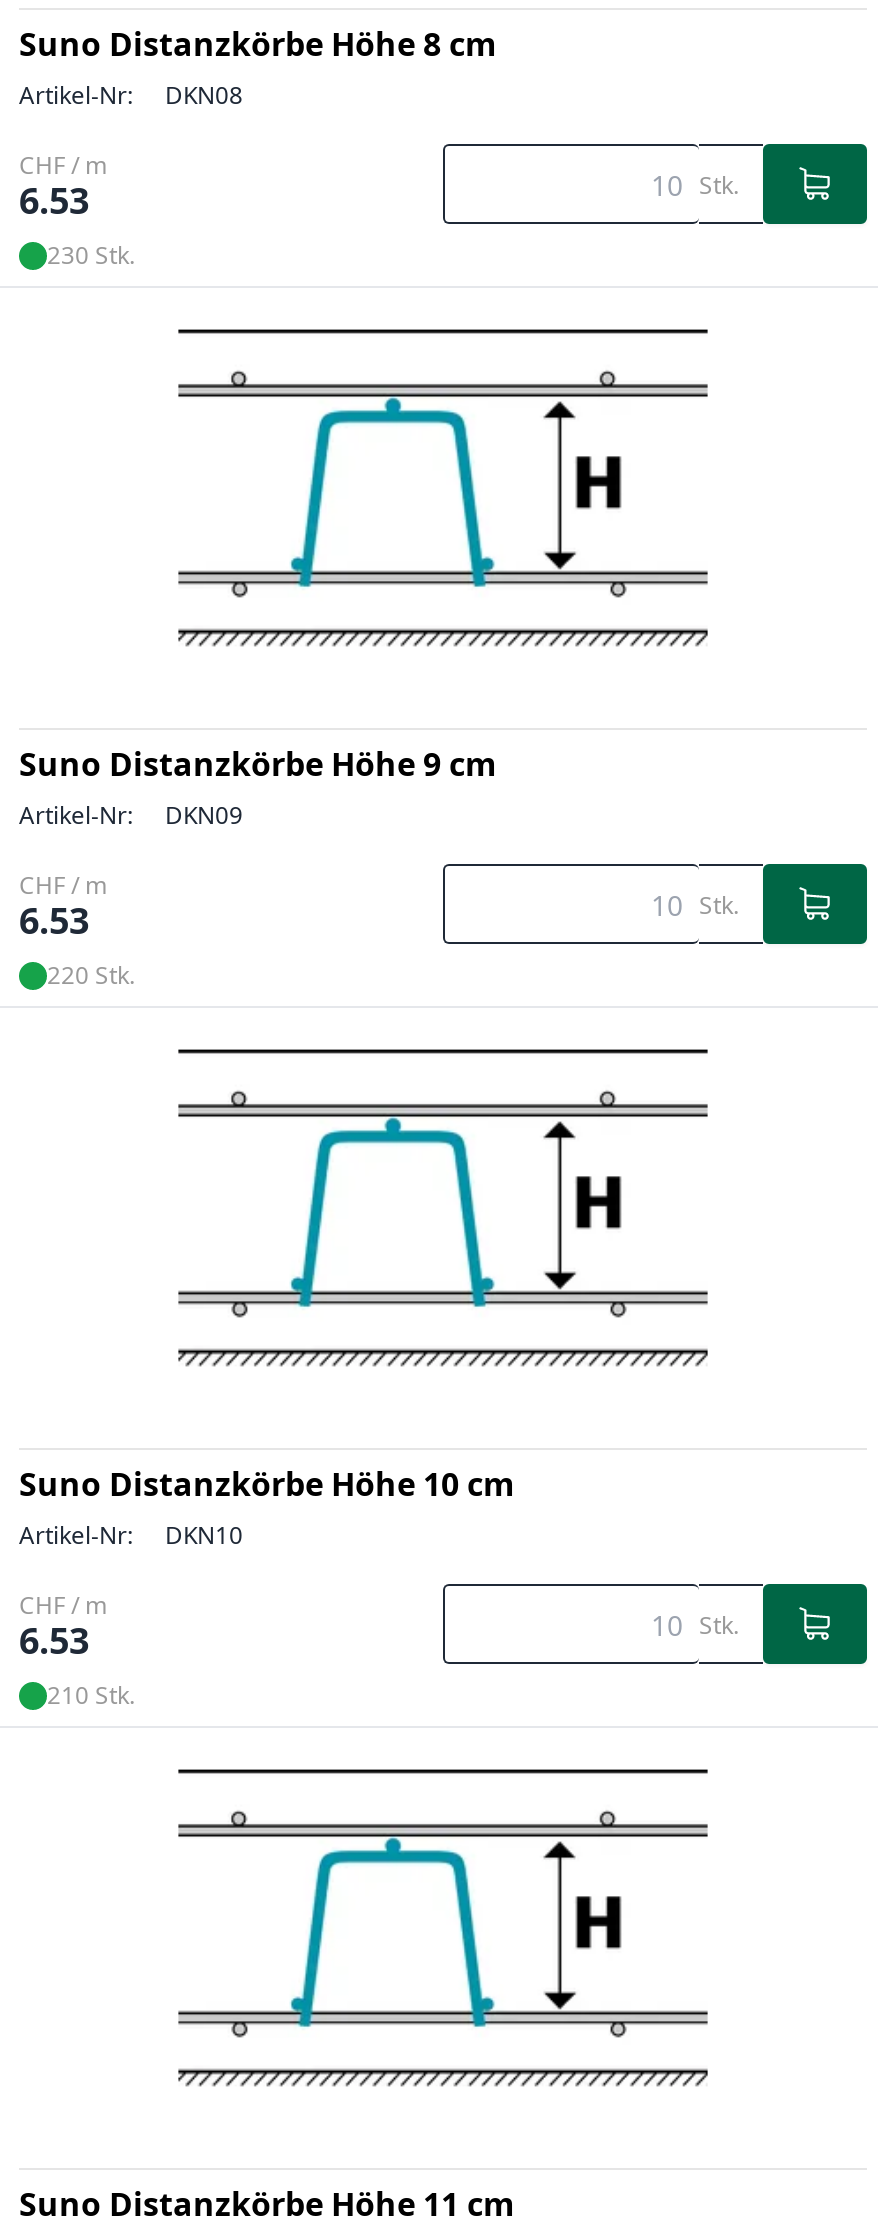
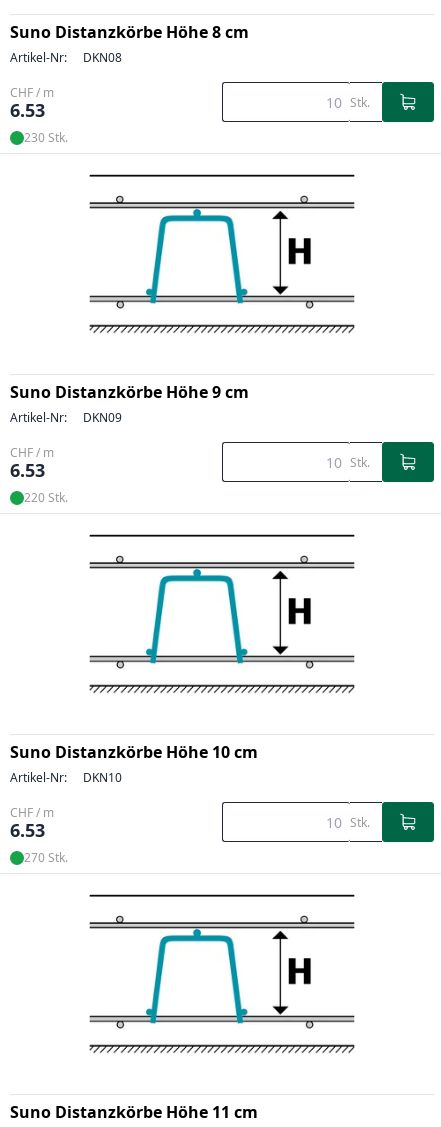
- 210 Stk.
+ 270 Stk.
